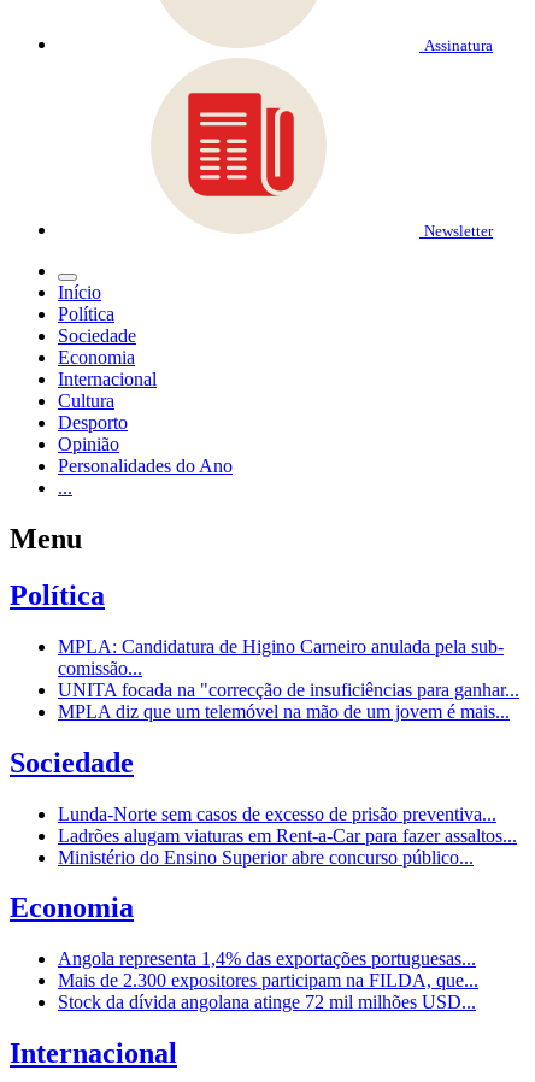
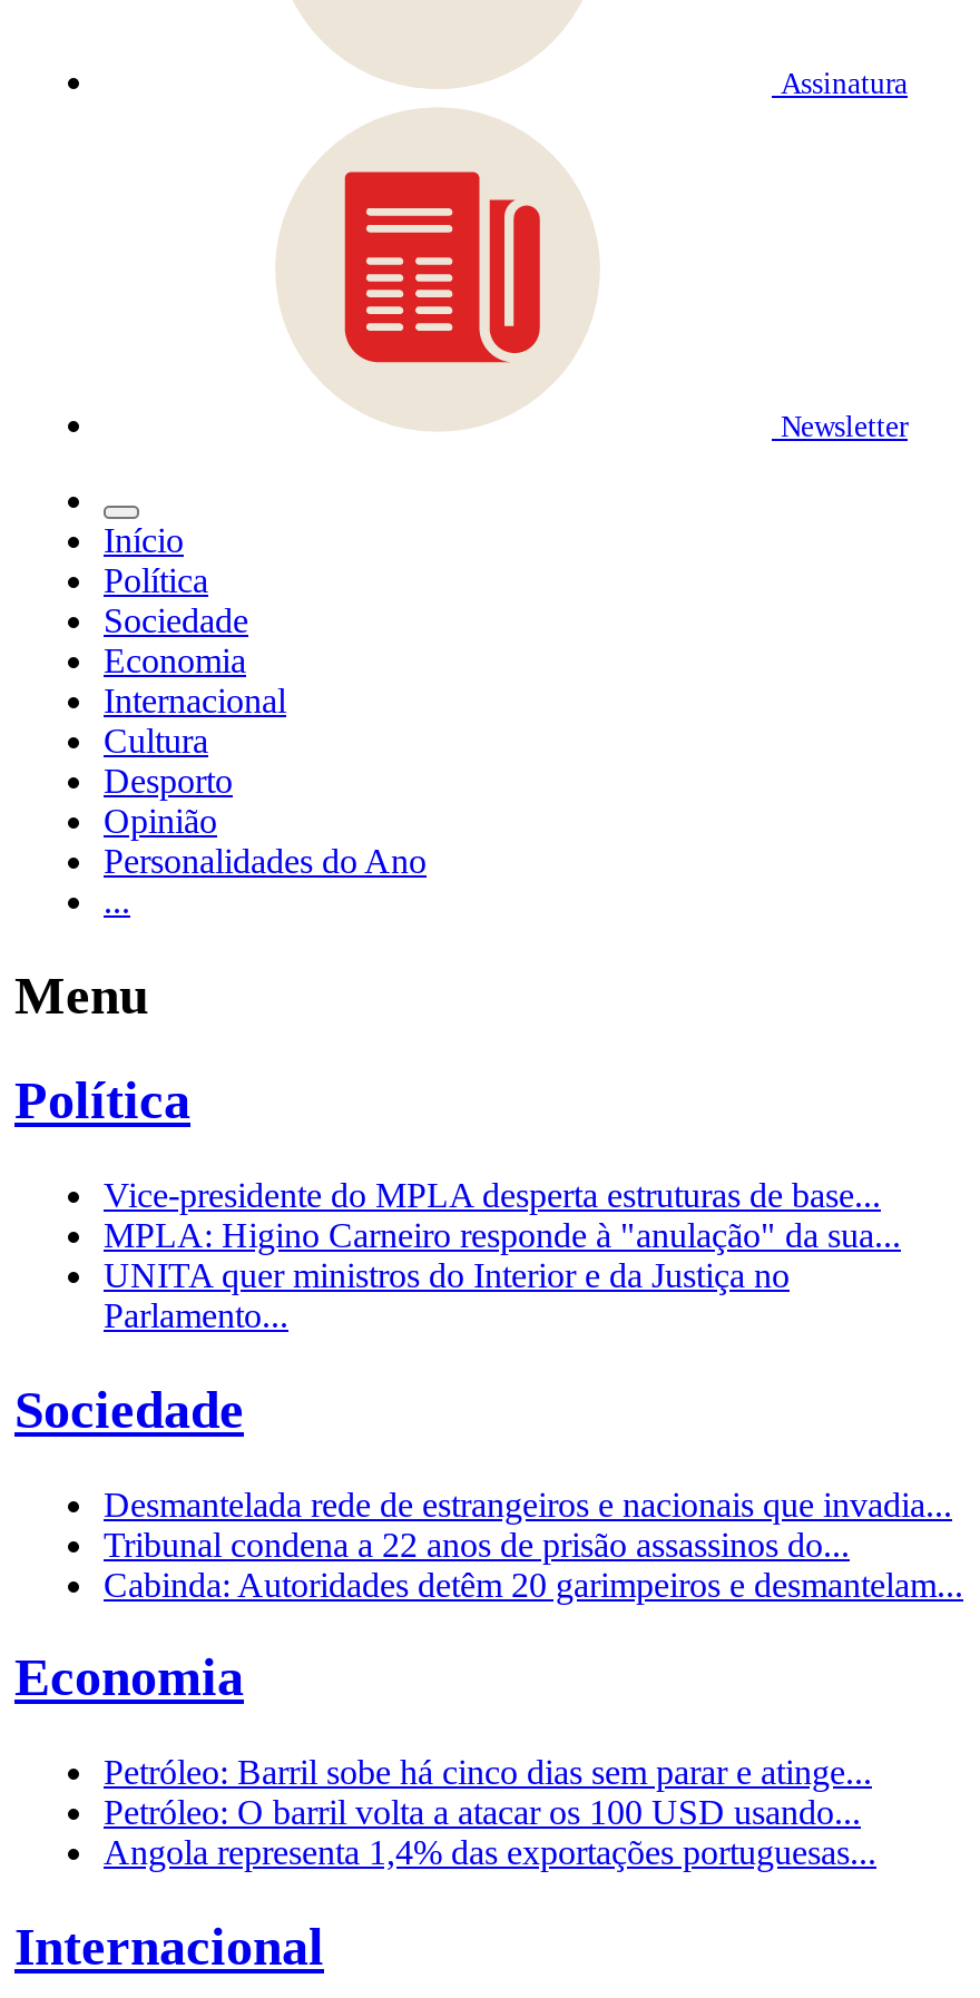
- MPLA: Candidatura de Higino Carneiro anulada pela sub-
- comissão...
- UNITA focada na "correcção de insuficiências para ganhar...
- MPLA diz que um telemóvel na mão de um jovem é mais...
+ Vice-presidente do MPLA desperta estruturas de base...
+ MPLA: Higino Carneiro responde à "anulação" da sua...
+ UNITA quer ministros do Interior e da Justiça no
+ Parlamento...

- Lunda-Norte sem casos de excesso de prisão preventiva...
- Ladrões alugam viaturas em Rent-a-Car para fazer assaltos...
- Ministério do Ensino Superior abre concurso público...
+ Desmantelada rede de estrangeiros e nacionais que invadia...
+ Tribunal condena a 22 anos de prisão assassinos do...
+ Cabinda: Autoridades detêm 20 garimpeiros e desmantelam...

+ Petróleo: Barril sobe há cinco dias sem parar e atinge...
+ Petróleo: O barril volta a atacar os 100 USD usando...

moved down: Angola representa 1,4% das exportações portuguesas...

- Mais de 2.300 expositores participam na FILDA, que...
- Stock da dívida angolana atinge 72 mil milhões USD...
